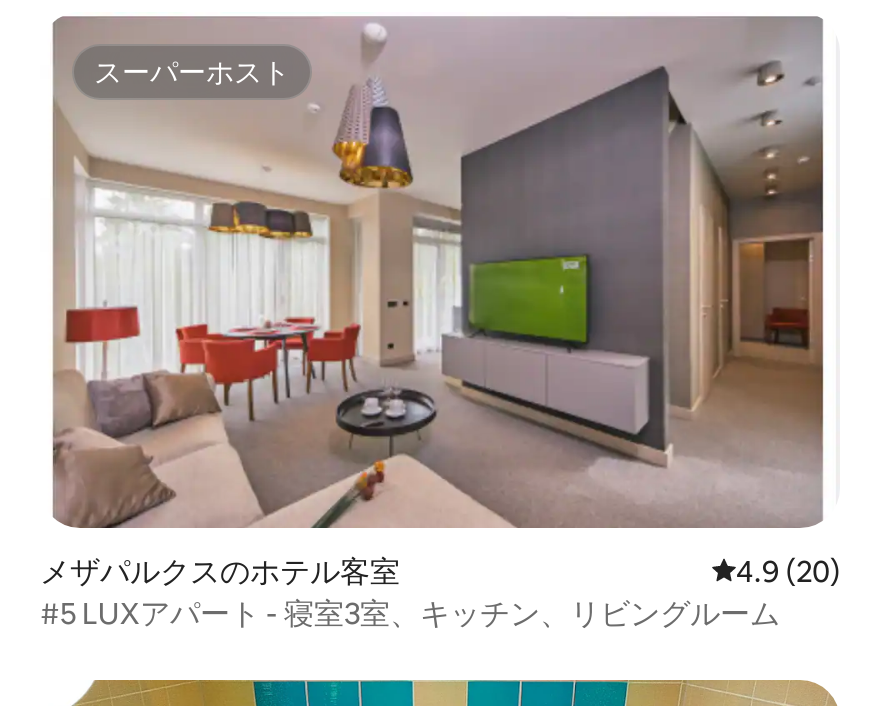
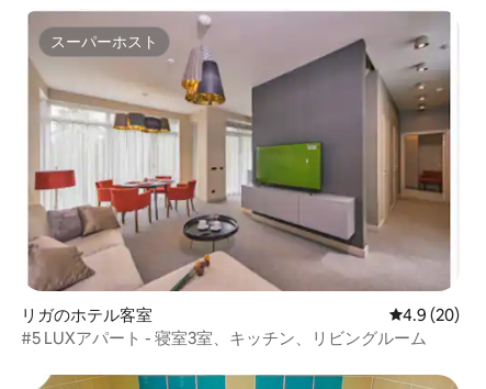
- メザパルクスのホテル客室
+ リガのホテル客室
